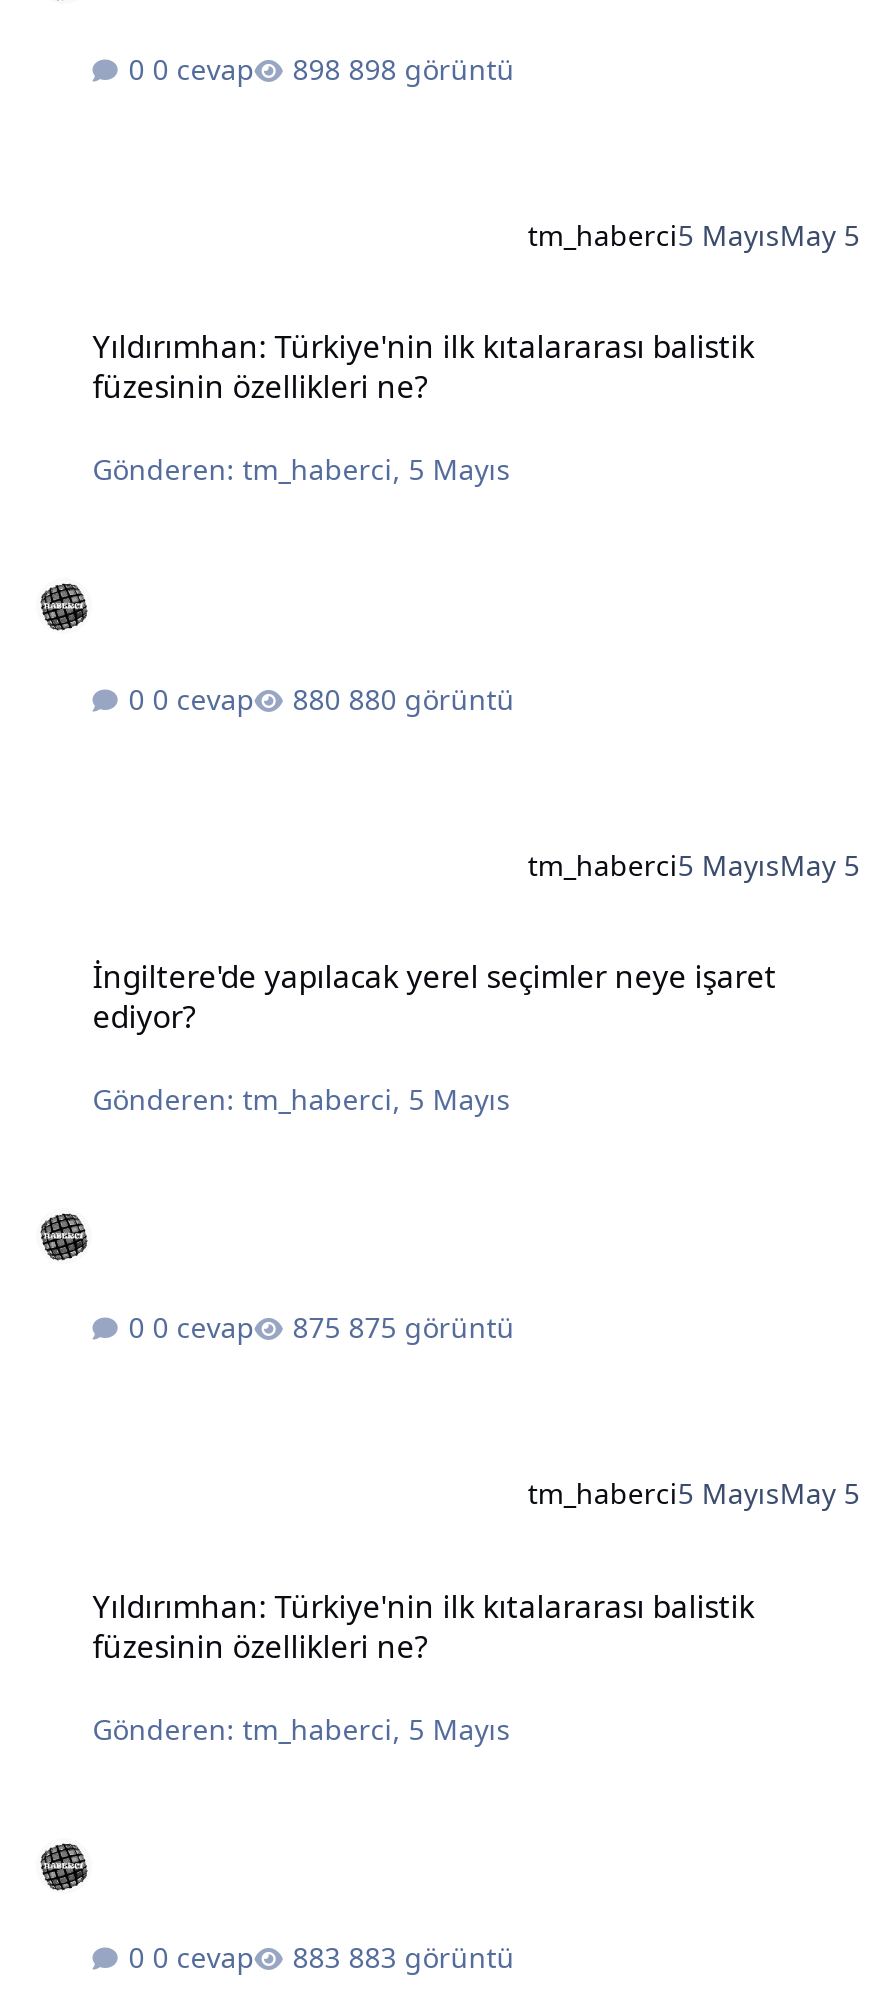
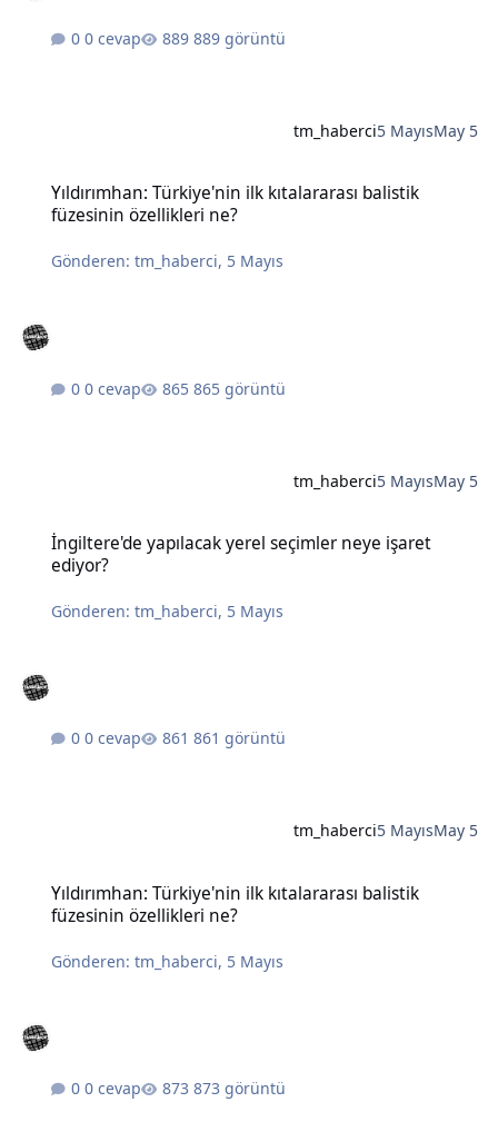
- 898 görüntü
+ 889 görüntü

- 880 görüntü
+ 865 görüntü

- 875 görüntü
+ 861 görüntü

- 883 görüntü
+ 873 görüntü
